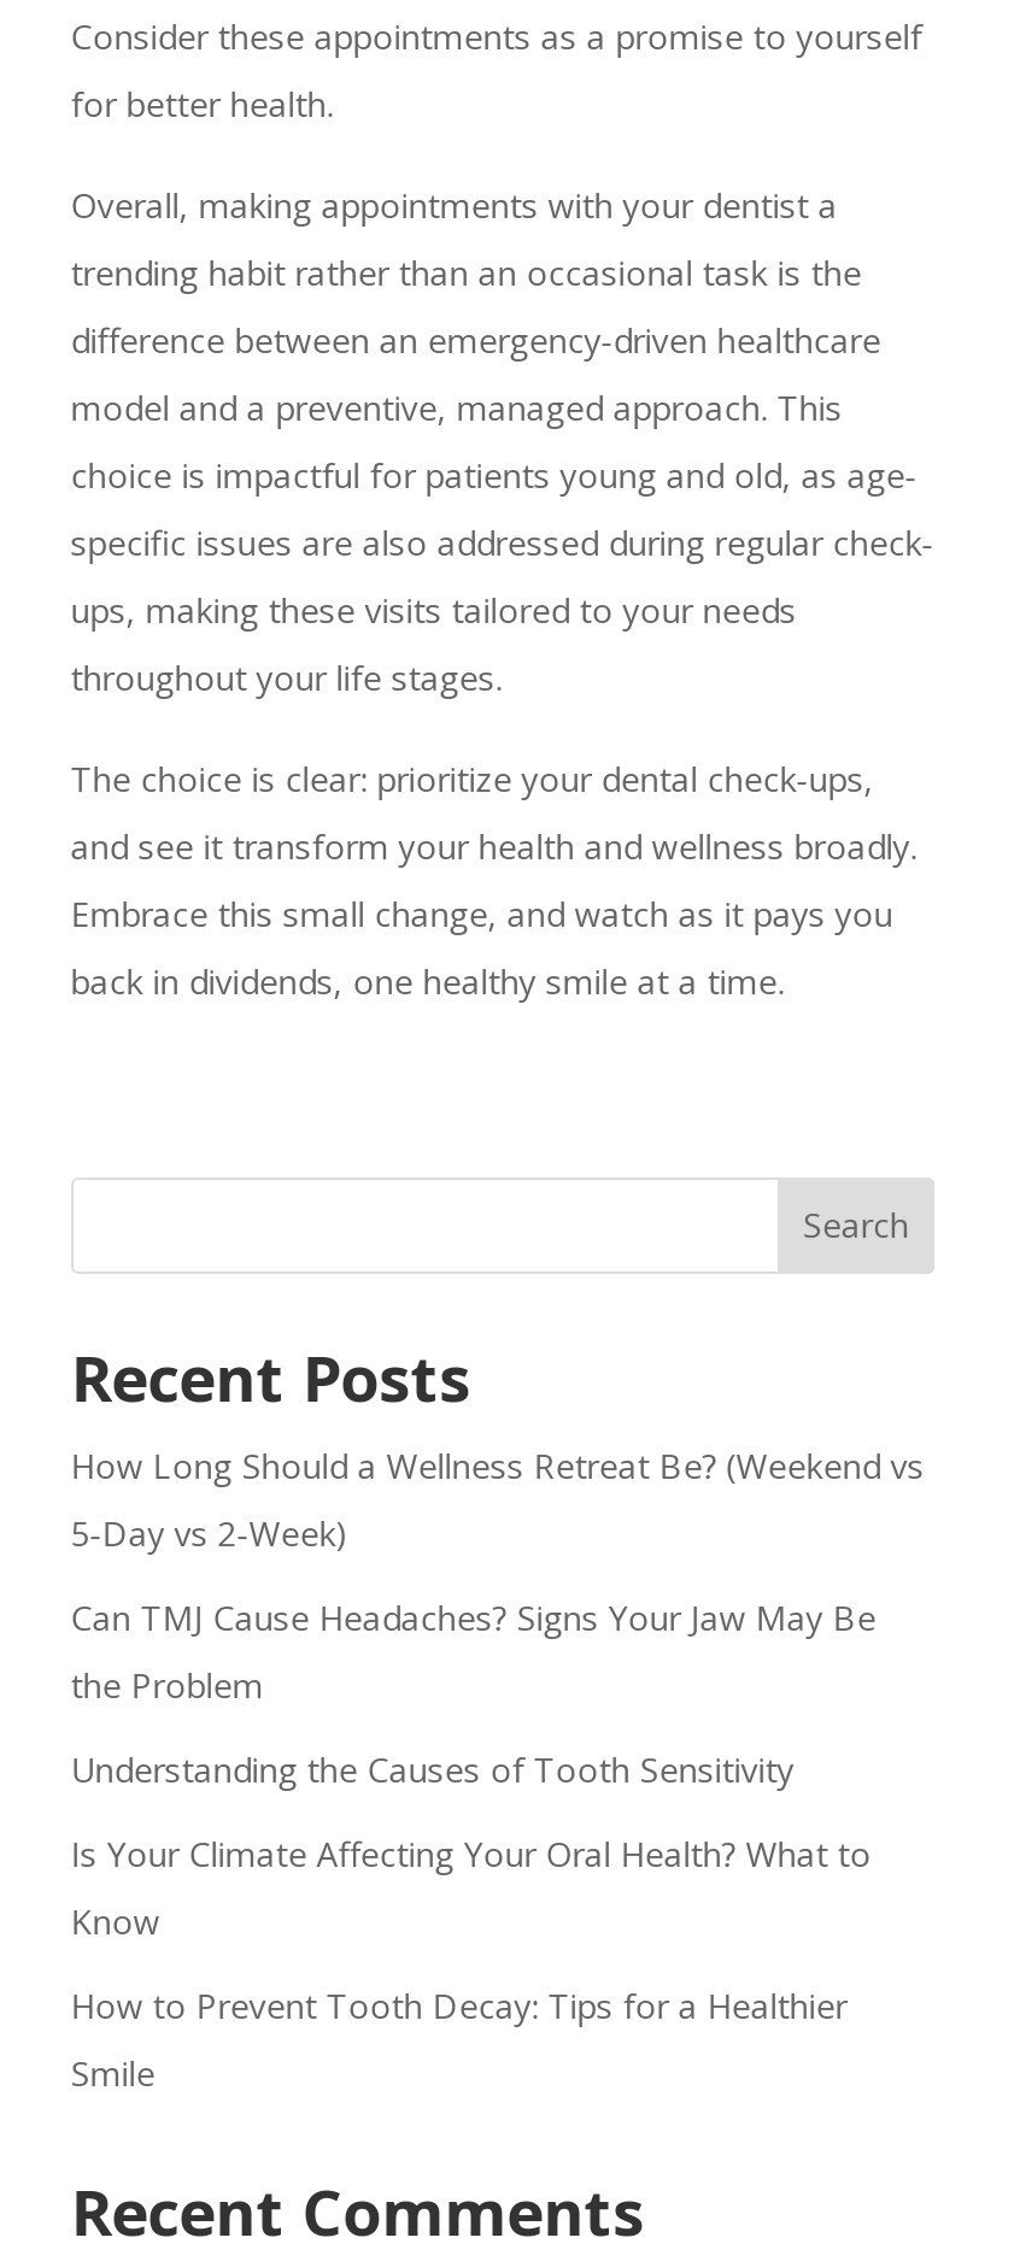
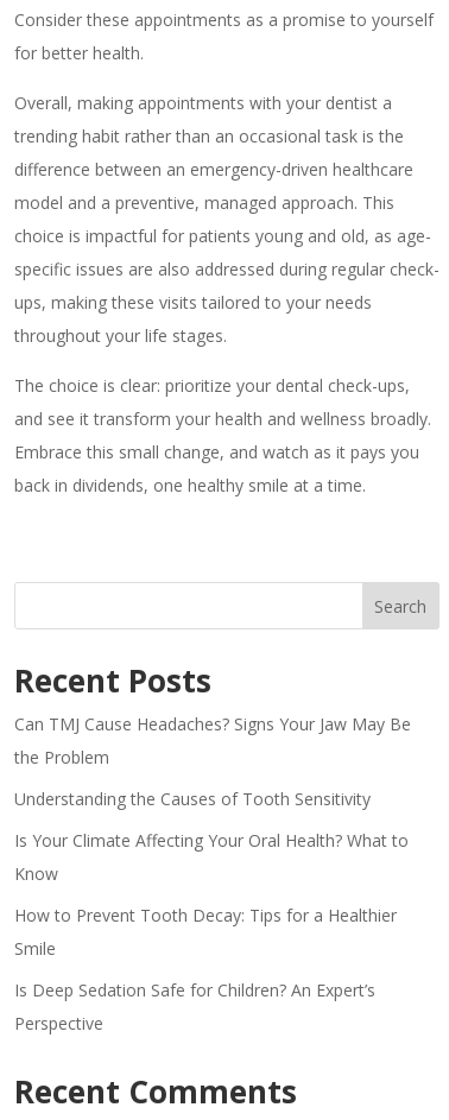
- How Long Should a Wellness Retreat Be? (Weekend vs
- 5-Day vs 2-Week)

moved up: Can TMJ Cause Headaches? Signs Your Jaw May Be | the Problem | Understanding the Causes of Tooth Sensitivity | Is Your Climate Affecting Your Oral Health? What to | Know | How to Prevent Tooth Decay: Tips for a Healthier | Smile

+ Is Deep Sedation Safe for Children? An Expert’s
+ Perspective
